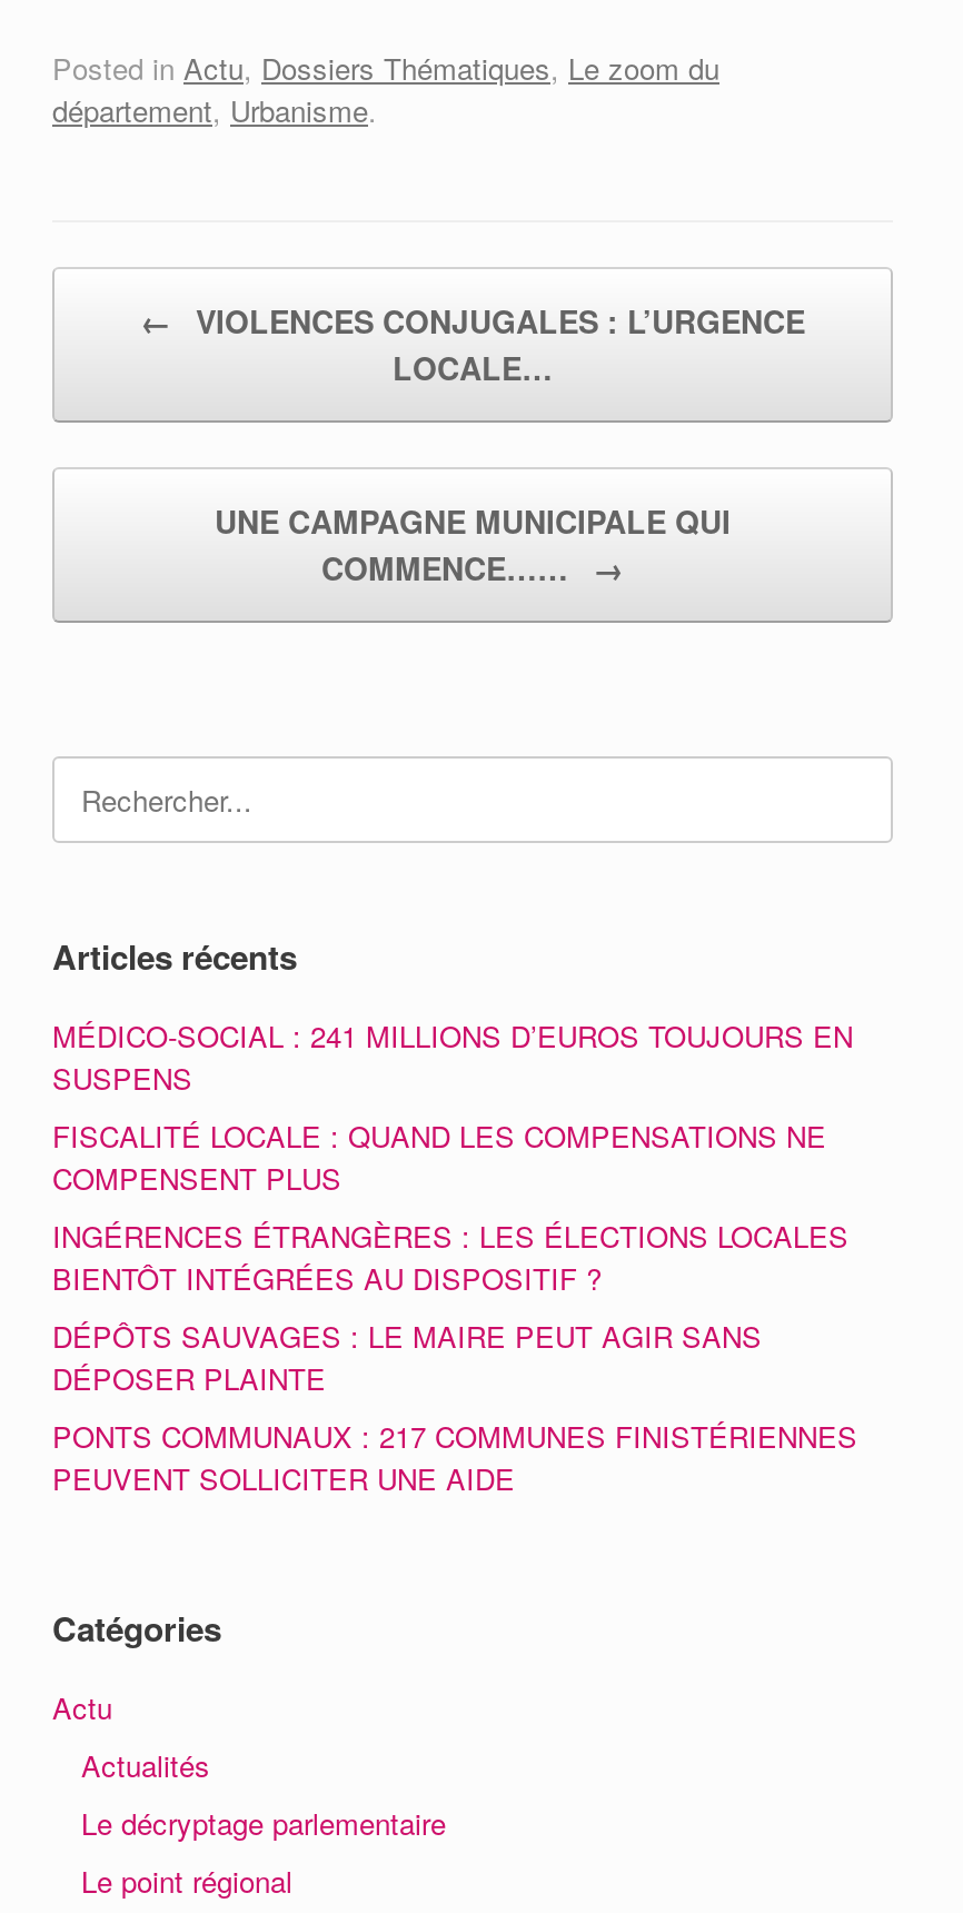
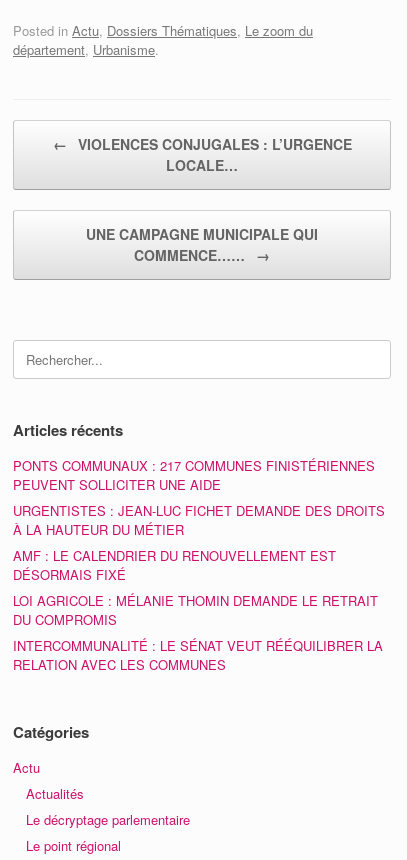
- MÉDICO-SOCIAL : 241 MILLIONS D’EUROS TOUJOURS EN
- SUSPENS
- FISCALITÉ LOCALE : QUAND LES COMPENSATIONS NE
- COMPENSENT PLUS
- INGÉRENCES ÉTRANGÈRES : LES ÉLECTIONS LOCALES
- BIENTÔT INTÉGRÉES AU DISPOSITIF ?
- DÉPÔTS SAUVAGES : LE MAIRE PEUT AGIR SANS
- DÉPOSER PLAINTE

moved up: PONTS COMMUNAUX : 217 COMMUNES FINISTÉRIENNES | PEUVENT SOLLICITER UNE AIDE

+ URGENTISTES : JEAN-LUC FICHET DEMANDE DES DROITS
+ À LA HAUTEUR DU MÉTIER
+ AMF : LE CALENDRIER DU RENOUVELLEMENT EST
+ DÉSORMAIS FIXÉ
+ LOI AGRICOLE : MÉLANIE THOMIN DEMANDE LE RETRAIT
+ DU COMPROMIS
+ INTERCOMMUNALITÉ : LE SÉNAT VEUT RÉÉQUILIBRER LA
+ RELATION AVEC LES COMMUNES
